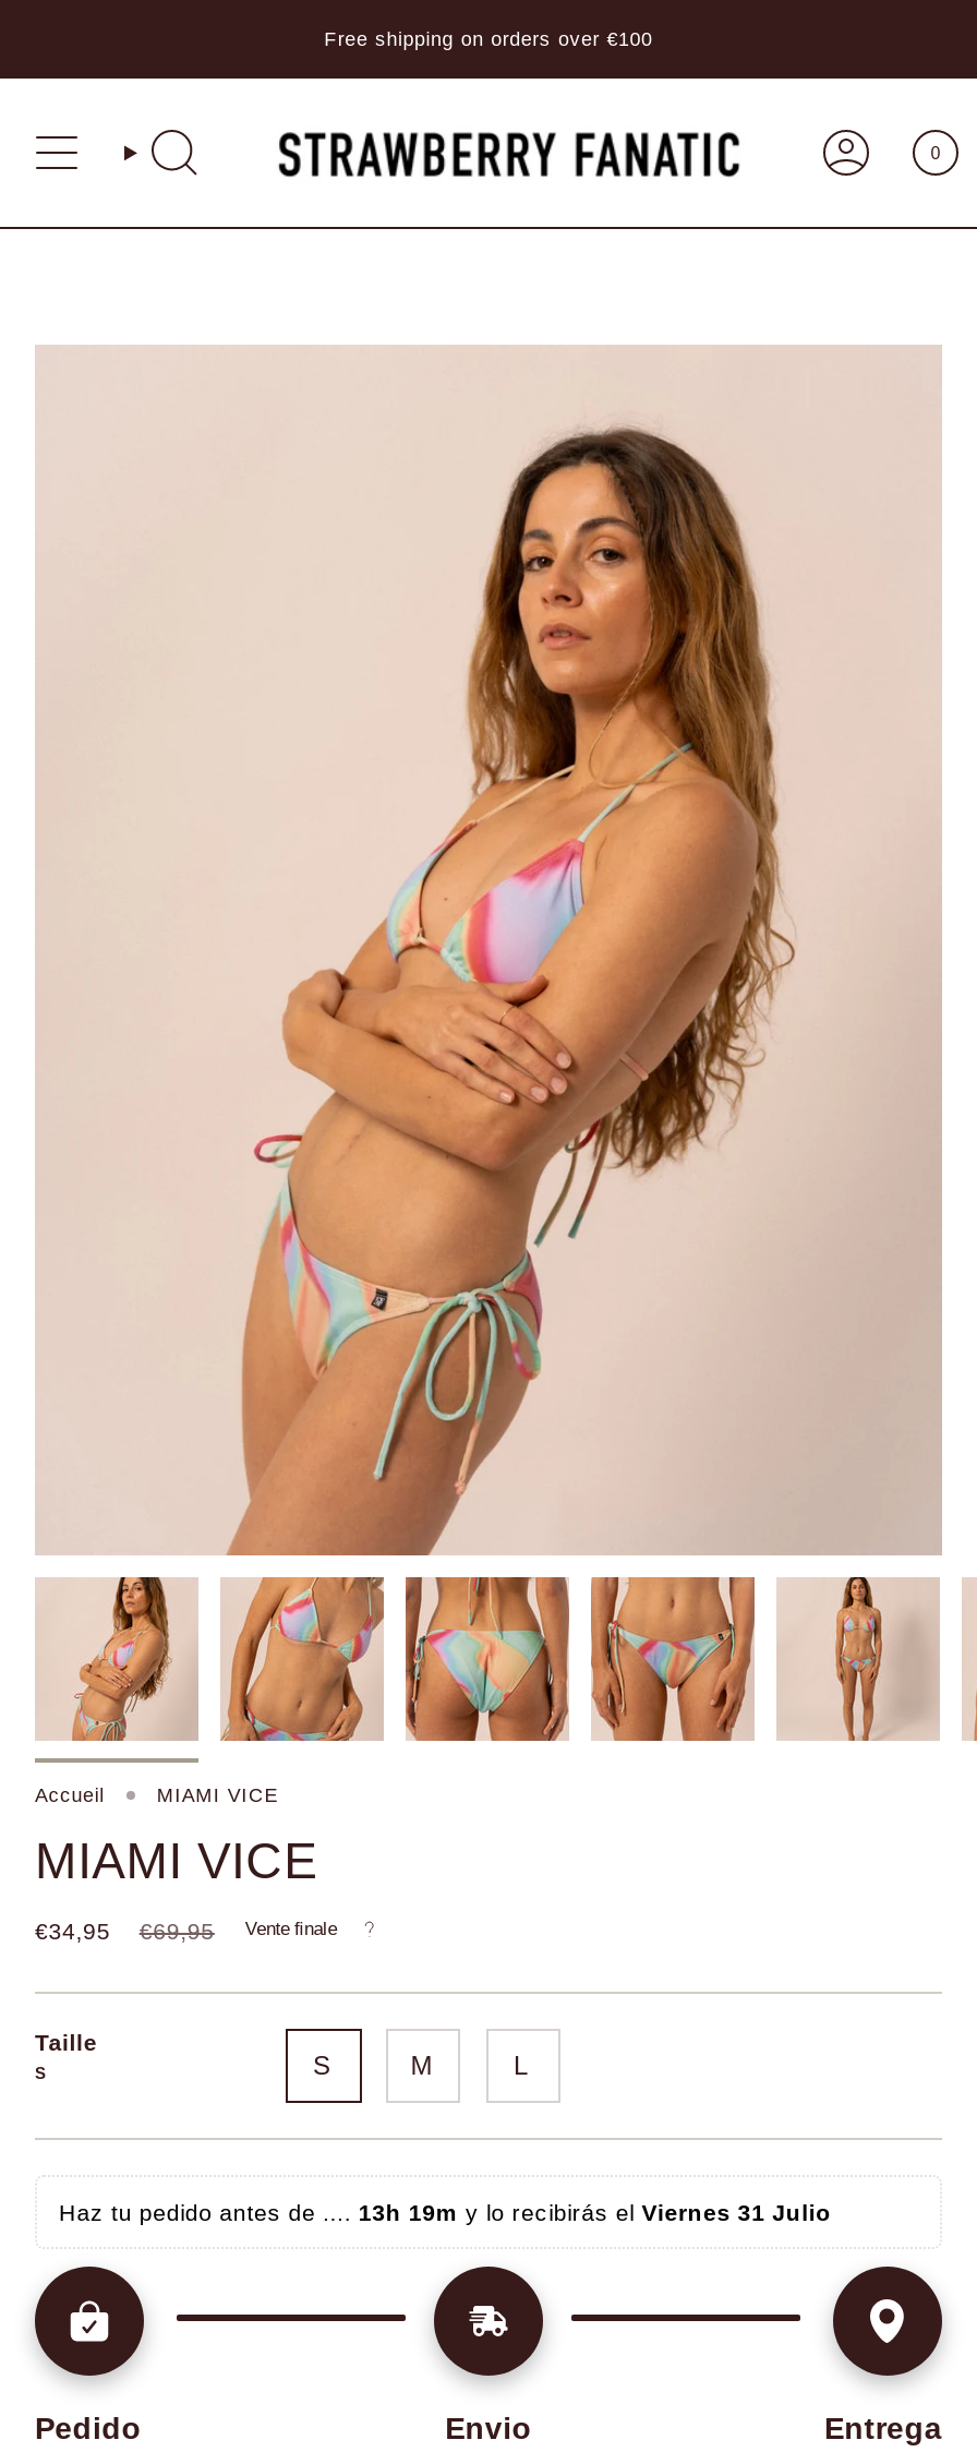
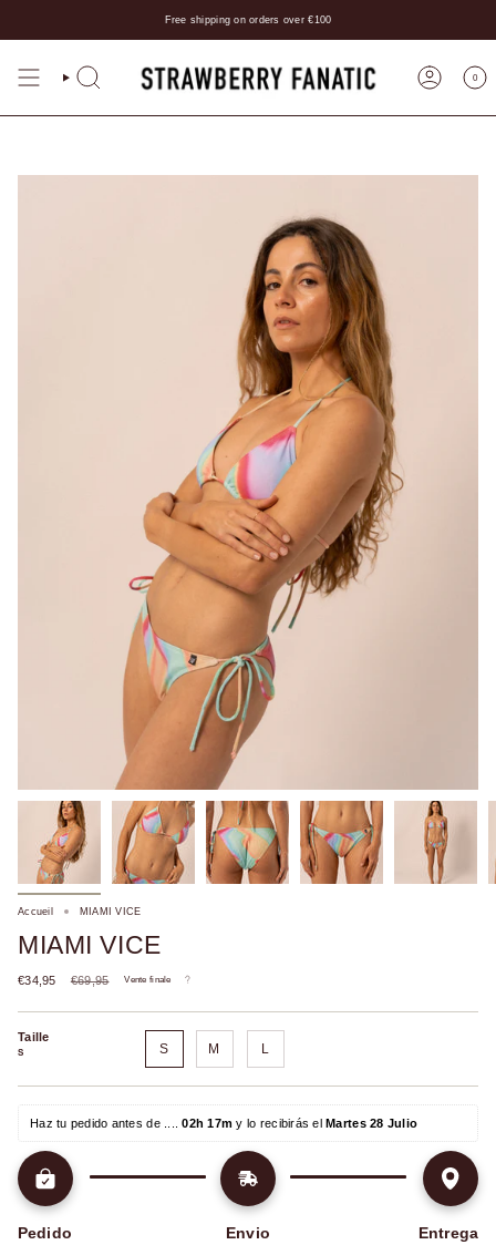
- Haz tu pedido antes de .... 13h 19m y lo recibirás el Viernes 31 Julio
+ Haz tu pedido antes de .... 02h 17m y lo recibirás el Martes 28 Julio
